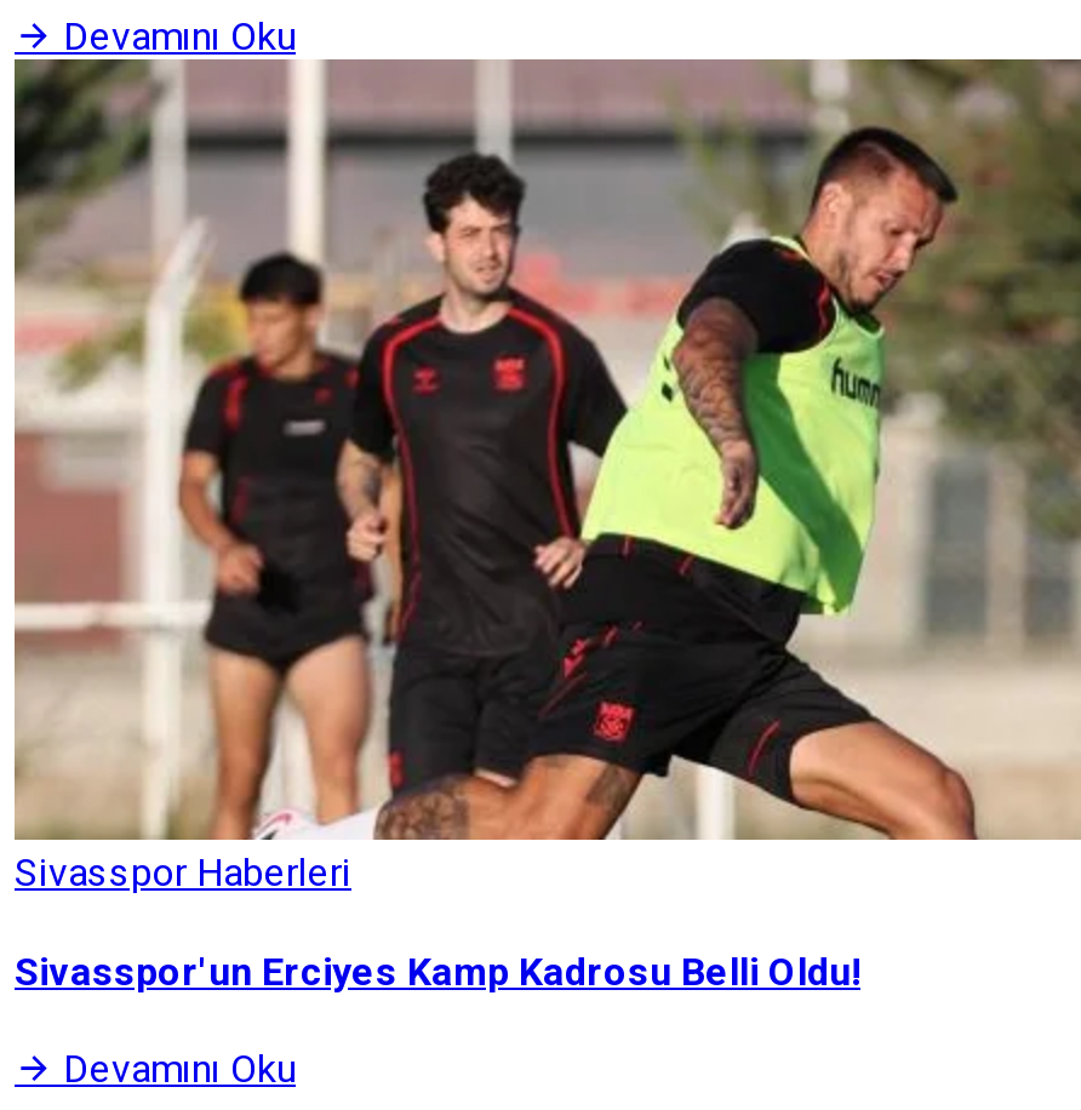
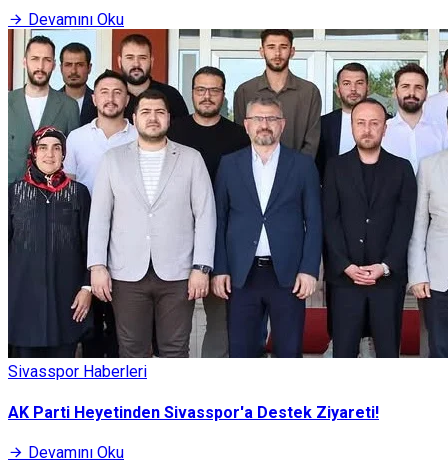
- [image]
+ [image]

- Sivasspor'un Erciyes Kamp Kadrosu Belli Oldu!
+ AK Parti Heyetinden Sivasspor'a Destek Ziyareti!
